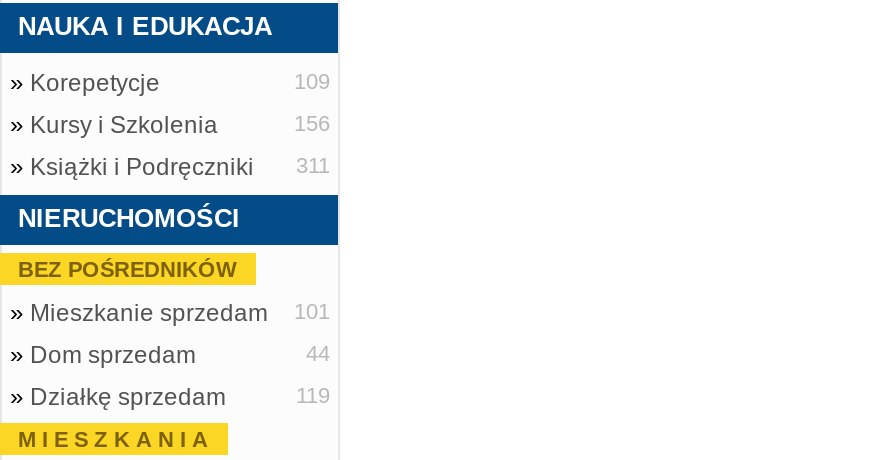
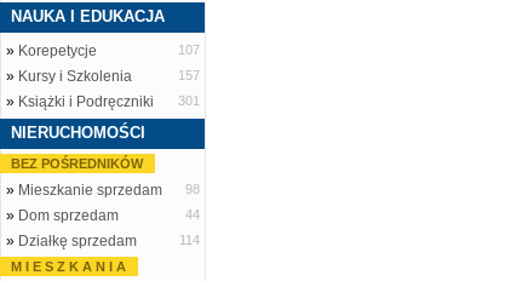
- 109
+ 107

- 156
+ 157

- » Książki i Podręczniki 311
+ » Książki i Podręczniki 301

- » Mieszkanie sprzedam 101
+ » Mieszkanie sprzedam 98

- 119
+ 114
